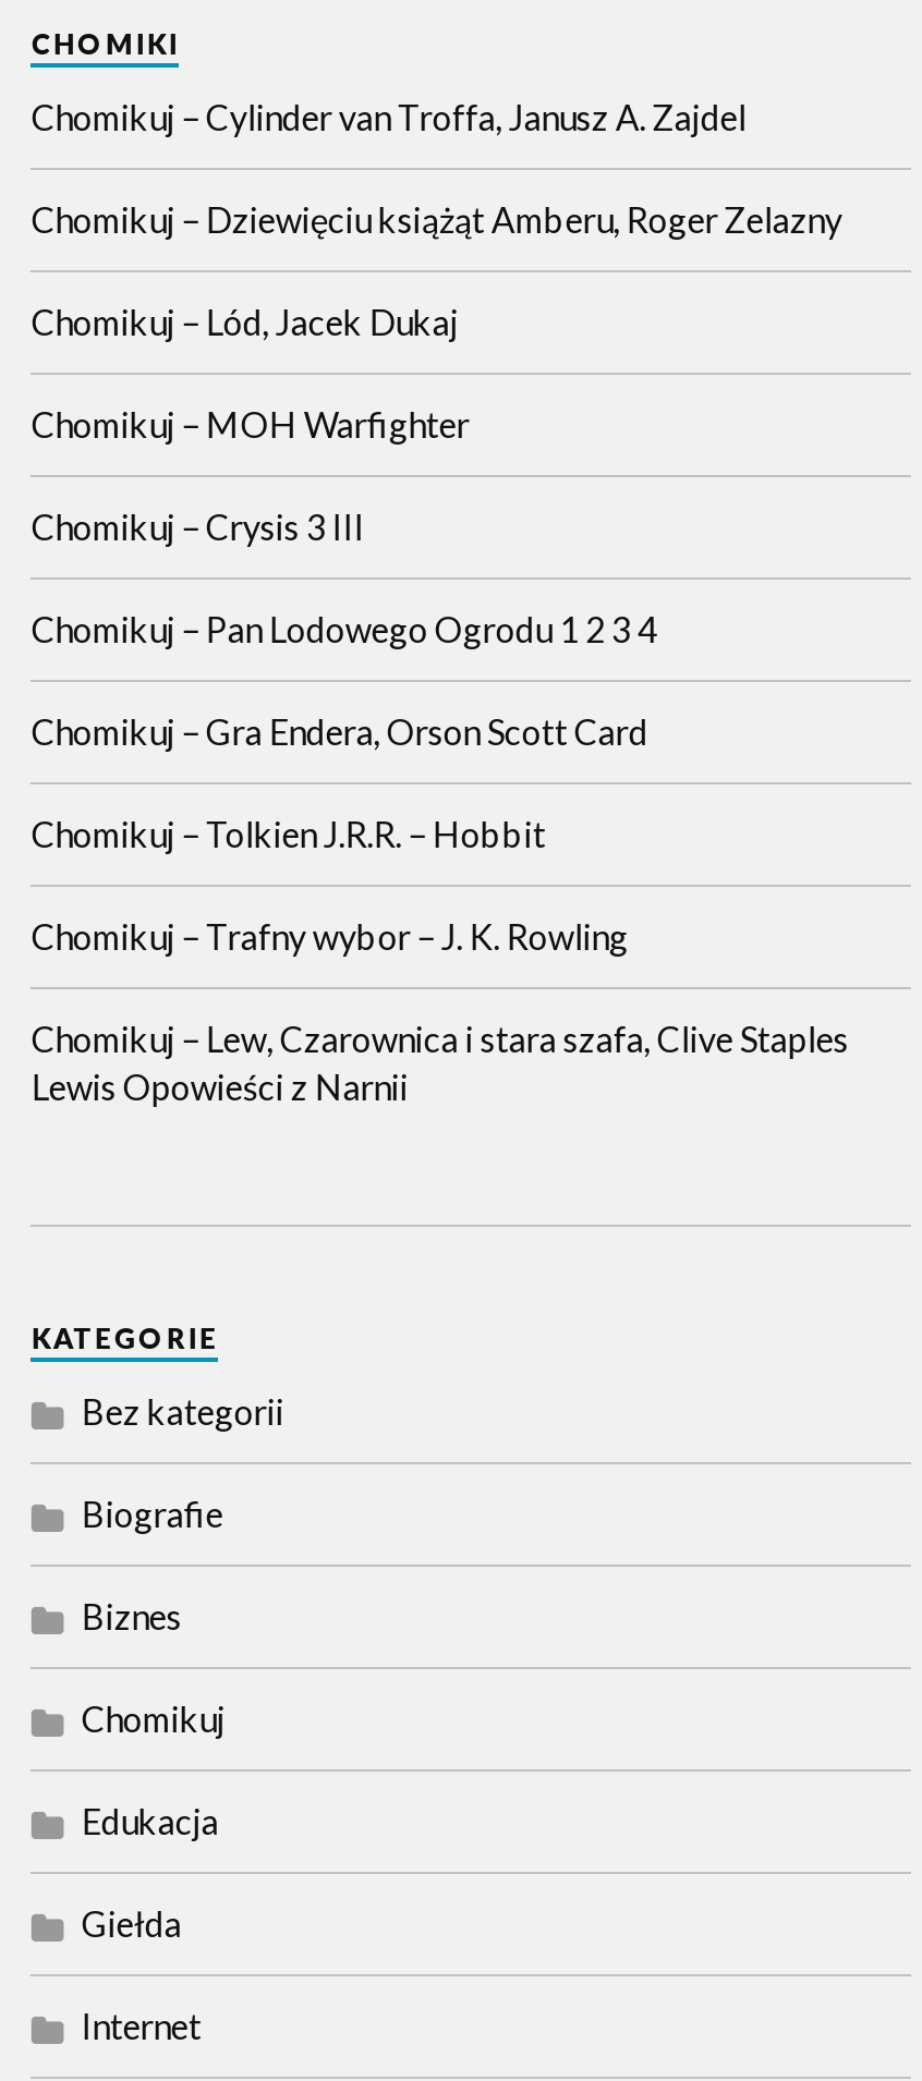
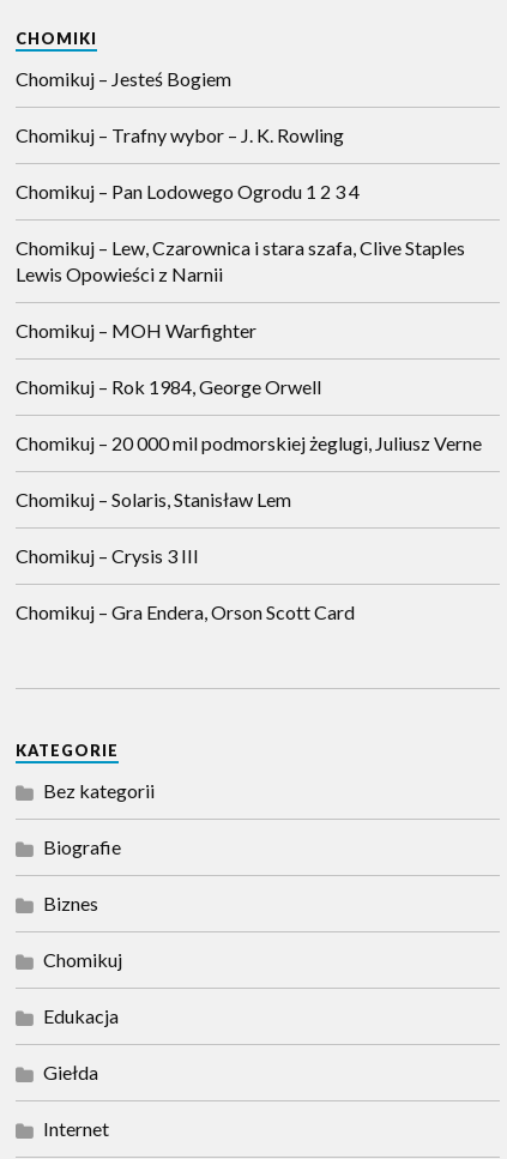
- Chomikuj – Cylinder van Troffa, Janusz A. Zajdel
- Chomikuj – Dziewięciu książąt Amberu, Roger Zelazny
- Chomikuj – Lód, Jacek Dukaj
- Chomikuj – Tolkien J.R.R. – Hobbit
+ Chomikuj – Jesteś Bogiem

moved down: Chomikuj – MOH Warfighter

moved down: Chomikuj – Crysis 3 III | Chomikuj – Gra Endera, Orson Scott Card

moved down: Chomikuj – Pan Lodowego Ogrodu 1 2 3 4

moved up: Chomikuj – Trafny wybor – J. K. Rowling

moved up: Chomikuj – Lew, Czarownica i stara szafa, Clive Staples | Lewis Opowieści z Narnii

+ Chomikuj – Rok 1984, George Orwell
+ Chomikuj – 20 000 mil podmorskiej żeglugi, Juliusz Verne
+ Chomikuj – Solaris, Stanisław Lem
